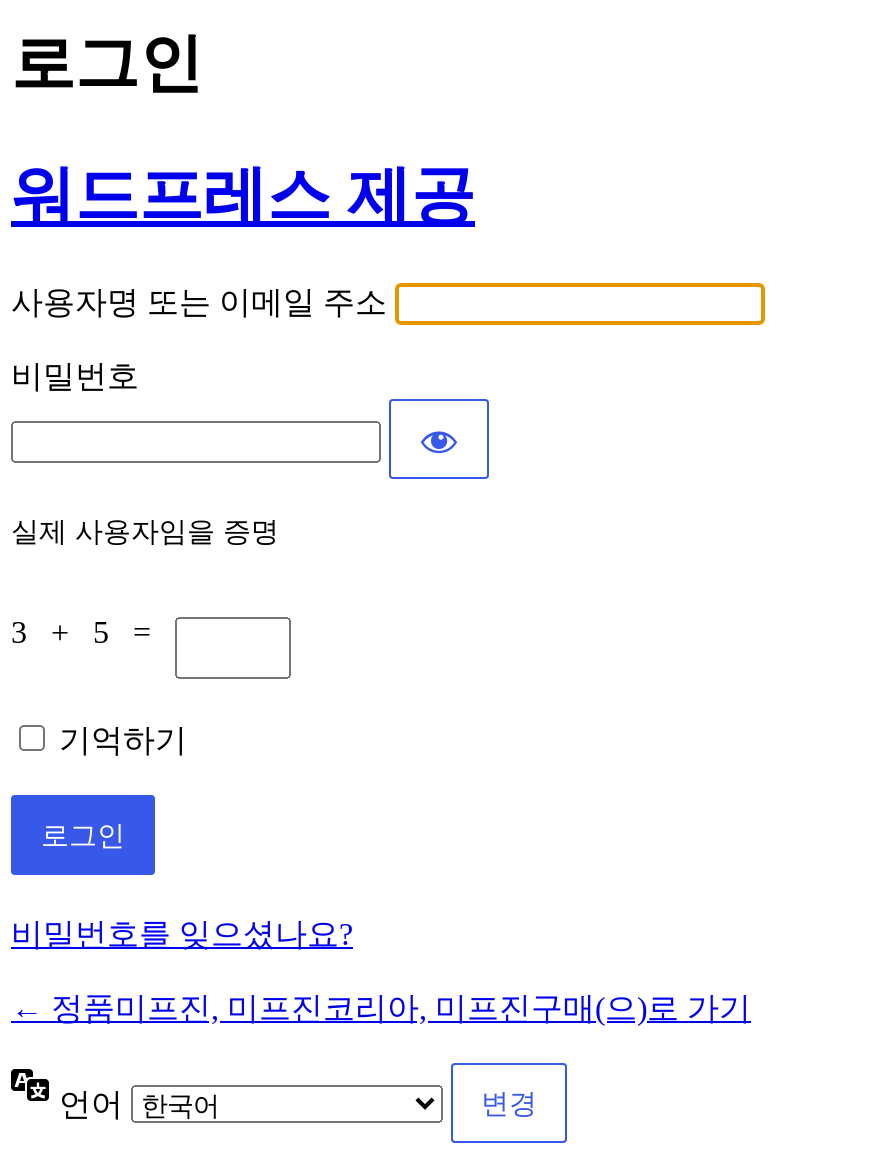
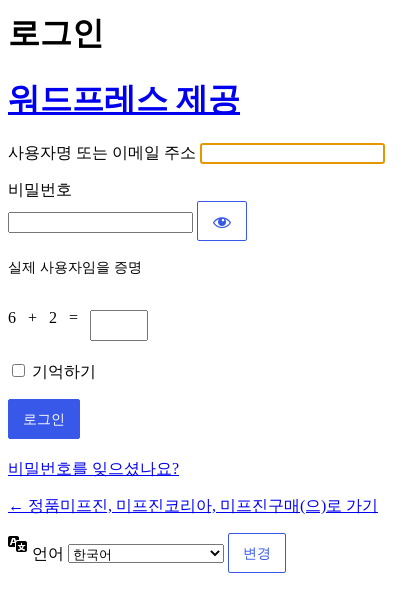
- 3 + 5 =
+ 6 + 2 =
